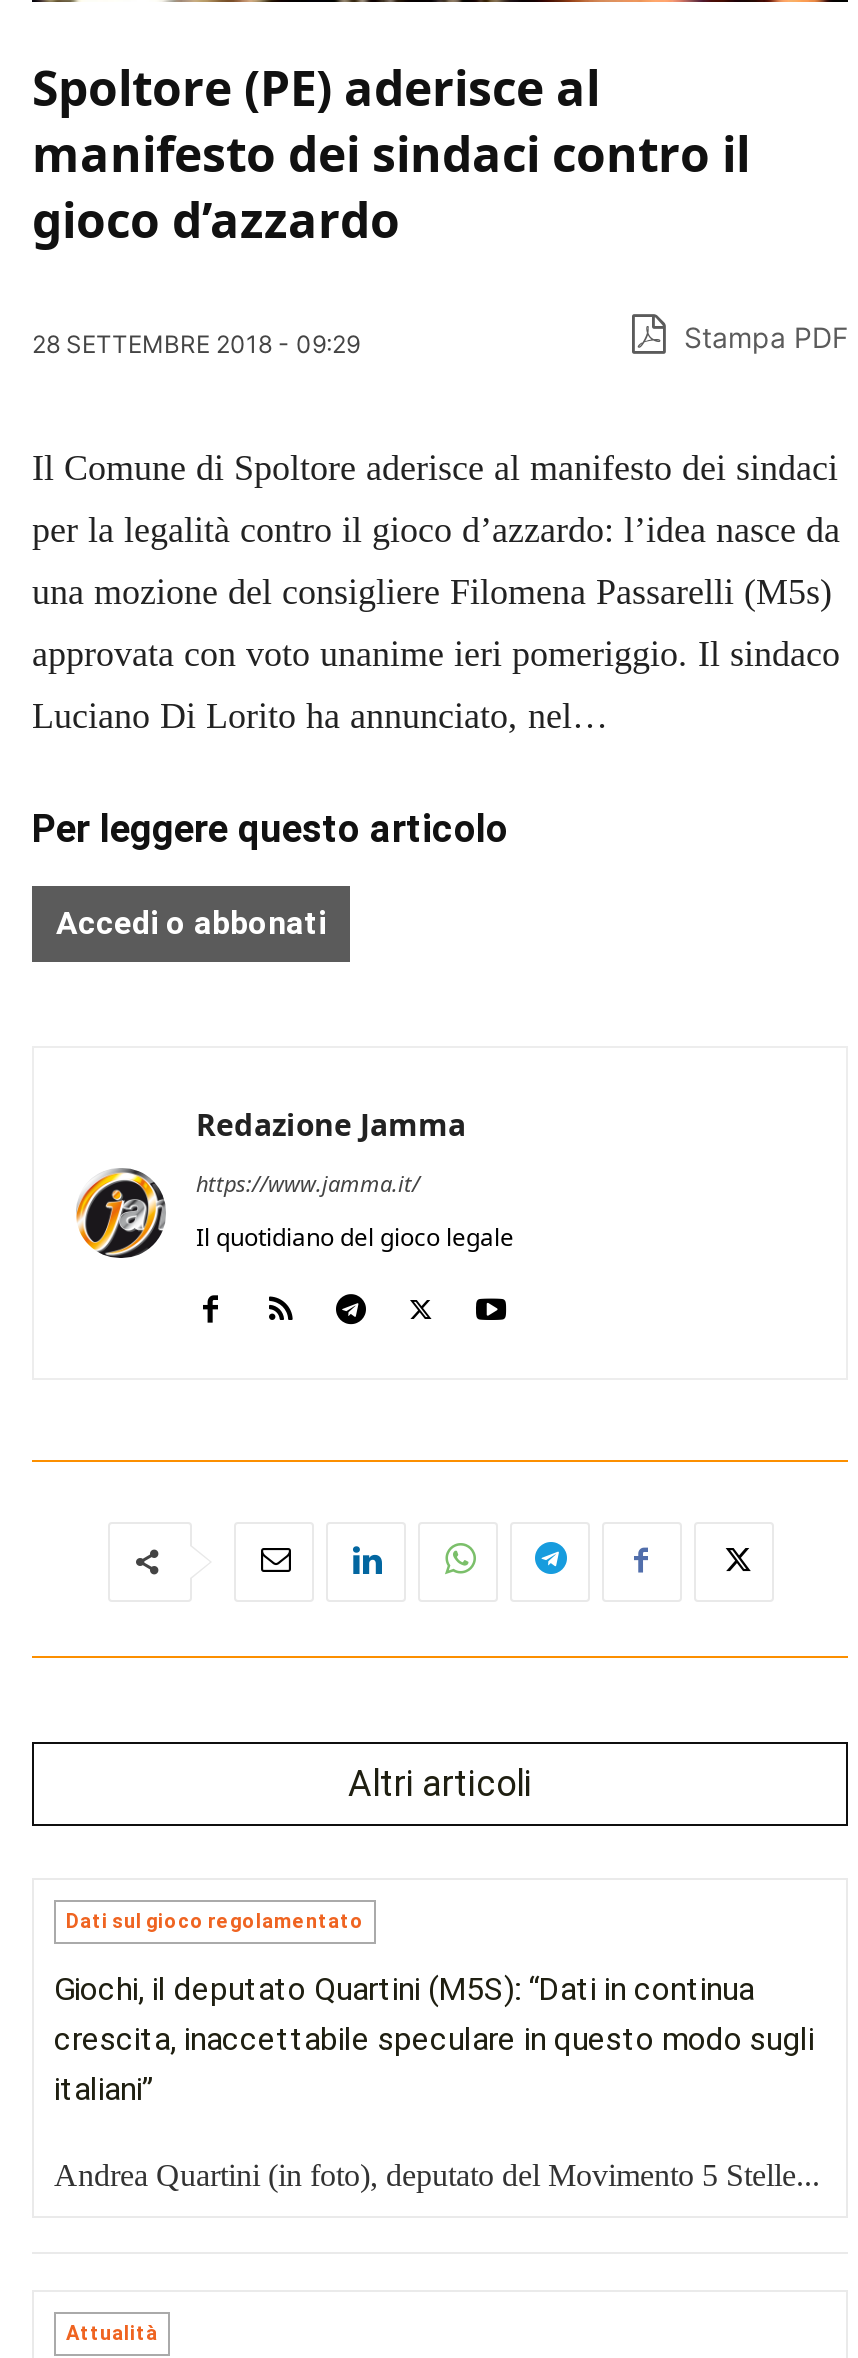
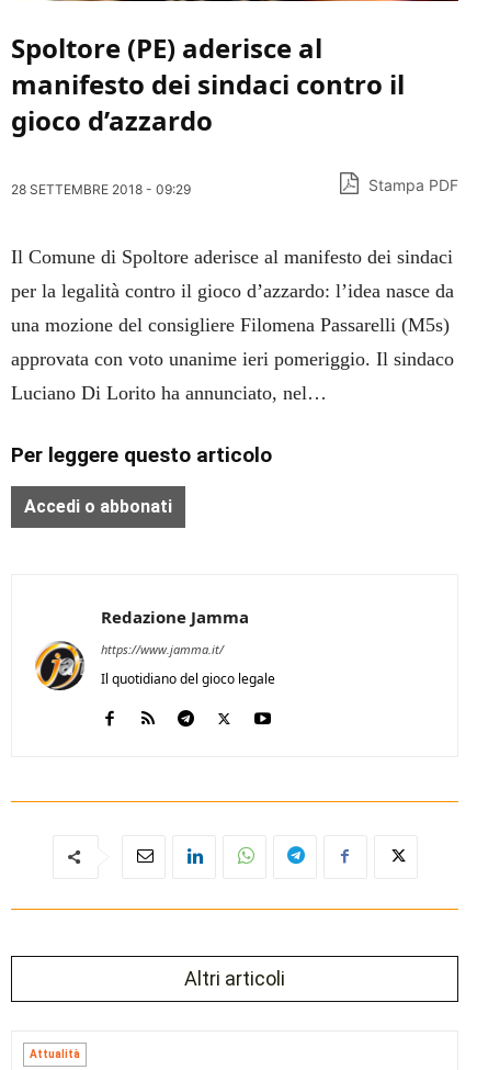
- Dati sul gioco regolamentato
- Giochi, il deputato Quartini (M5S): “Dati in continua
- crescita, inaccettabile speculare in questo modo sugli
- italiani”
- Andrea Quartini (in foto), deputato del Movimento 5 Stelle...
